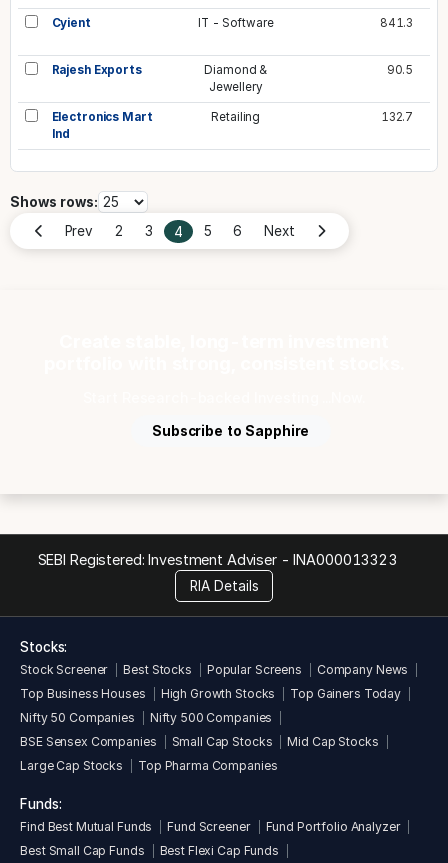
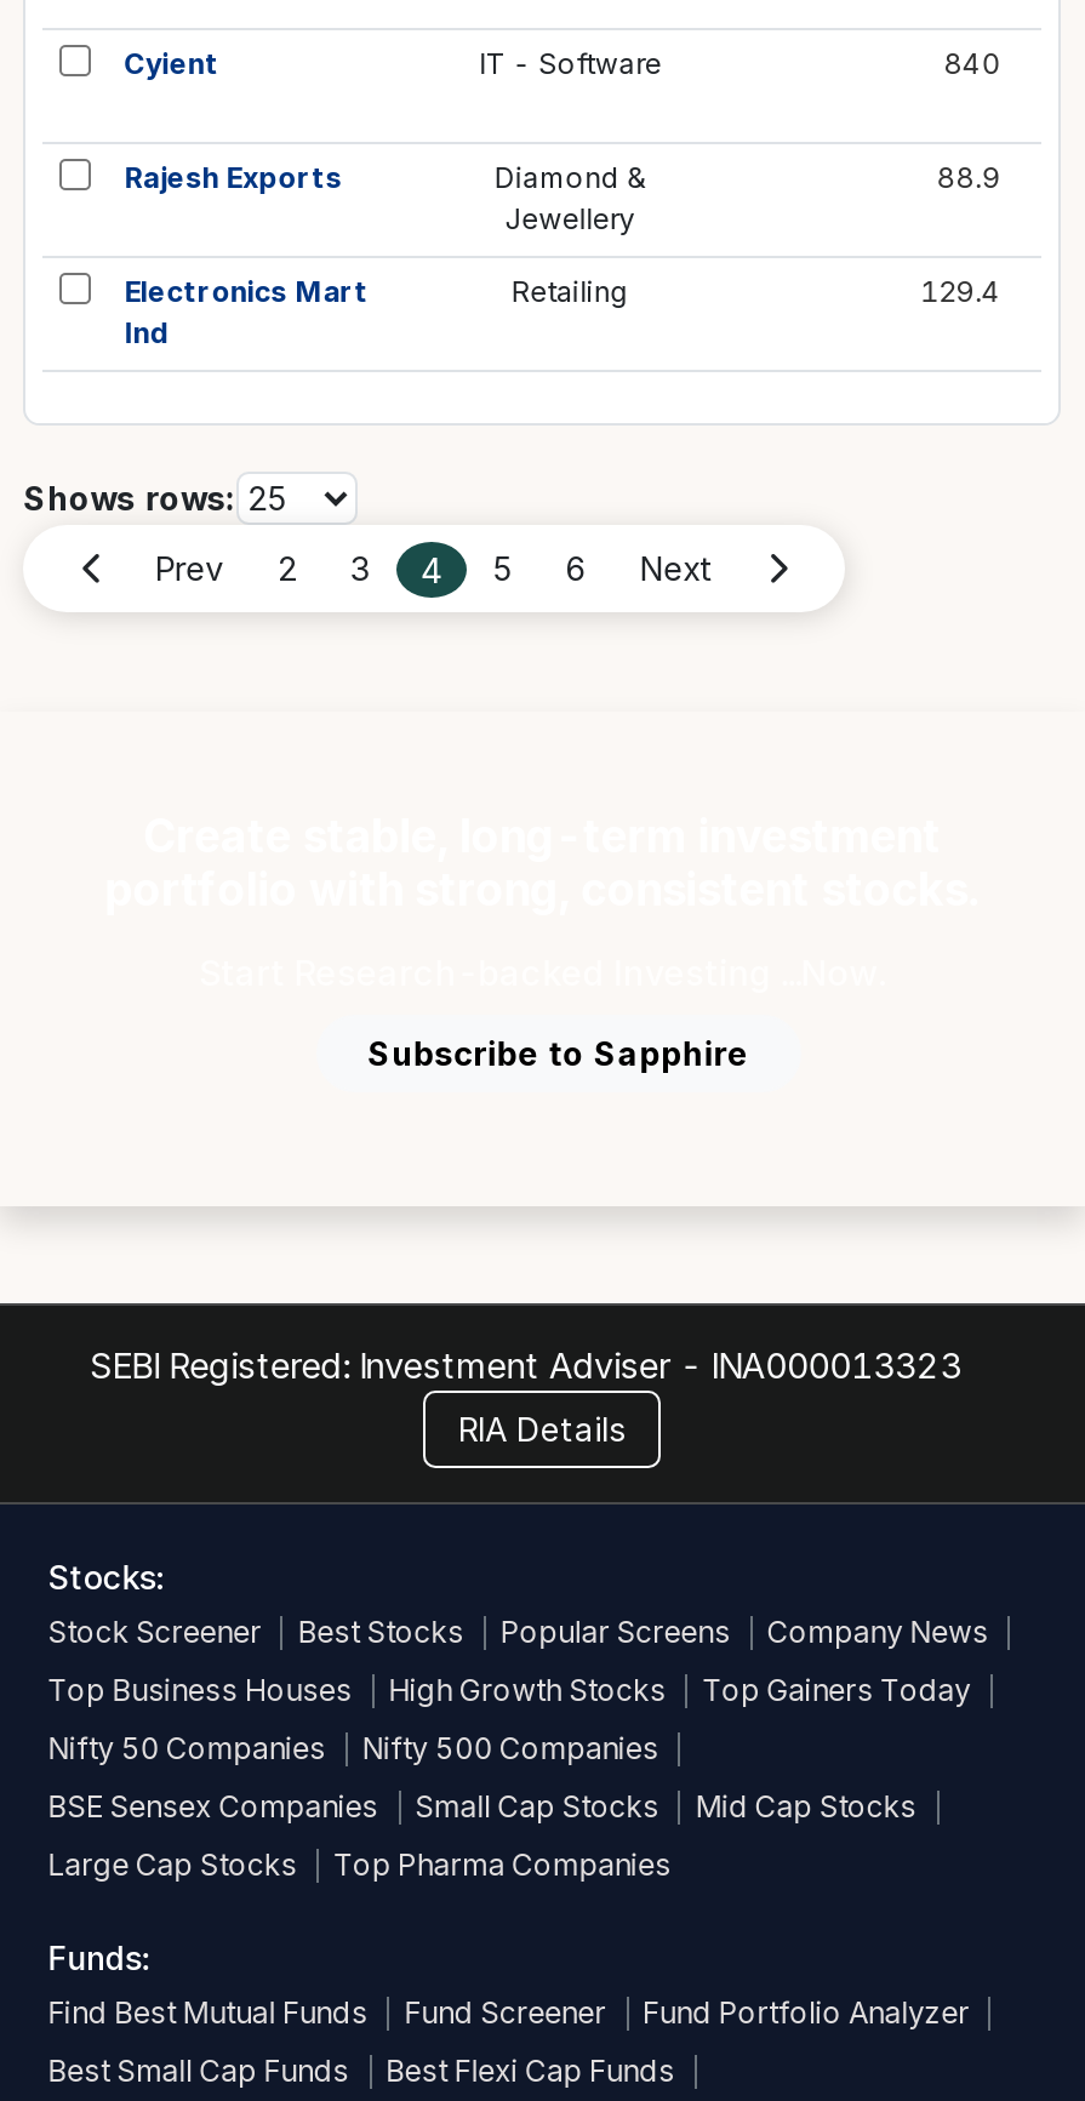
- 841.3
+ 840

- 90.5
+ 88.9

- 132.7
+ 129.4
